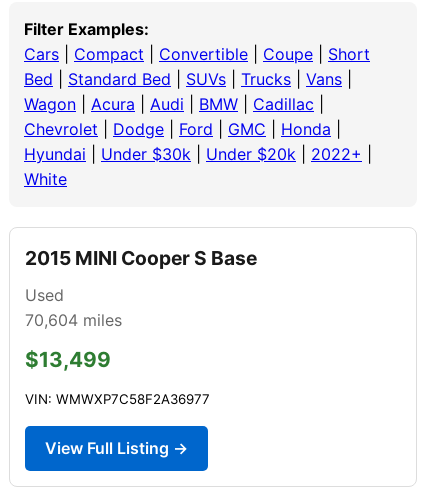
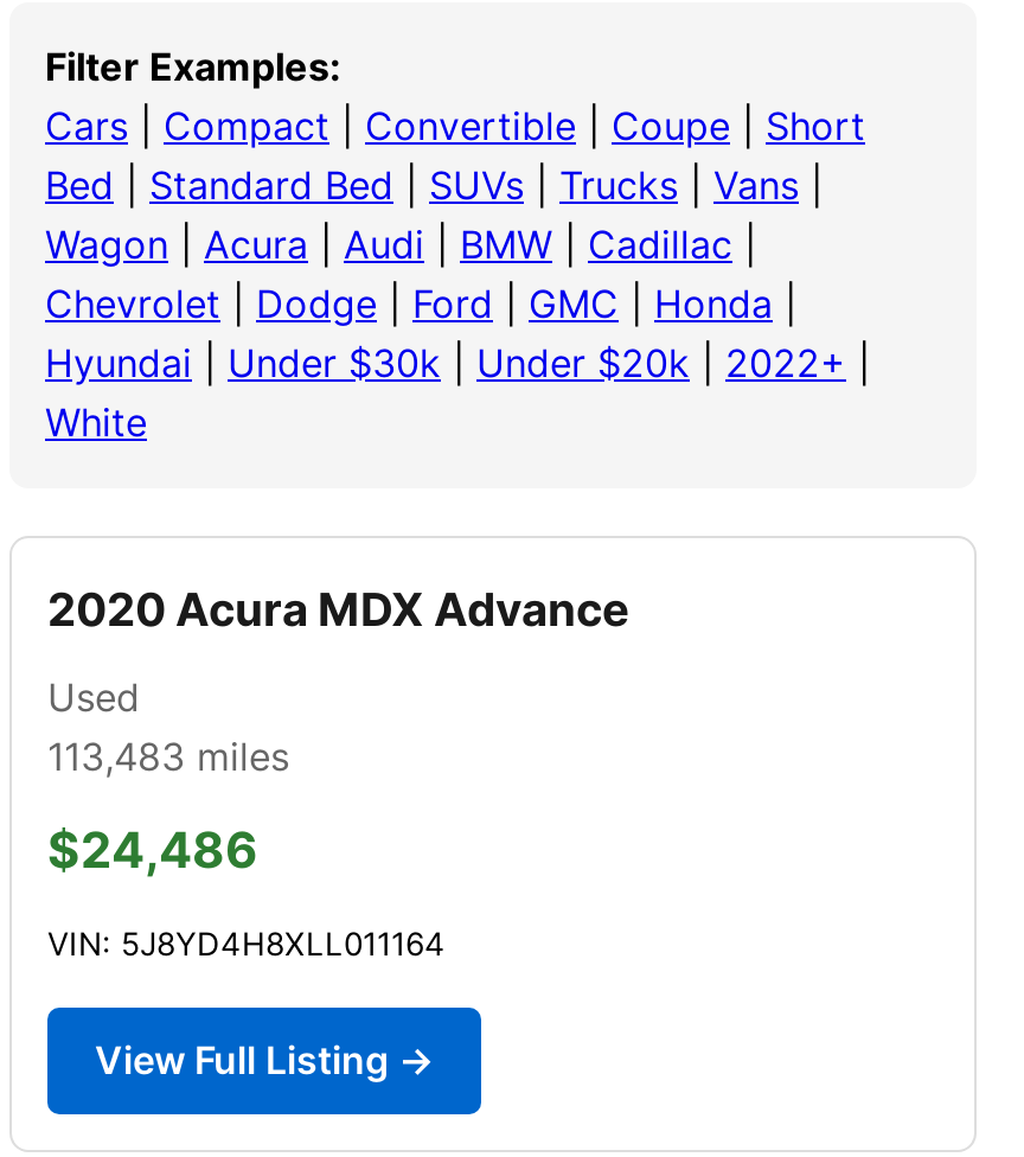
- 2015 MINI Cooper S Base
+ 2020 Acura MDX Advance

- 70,604 miles
+ 113,483 miles

- $13,499
+ $24,486

- VIN: WMWXP7C58F2A36977
+ VIN: 5J8YD4H8XLL011164
